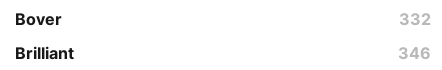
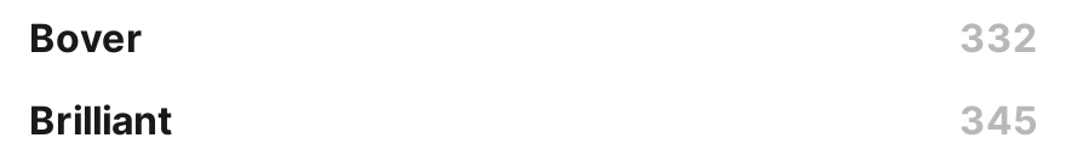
- 346
+ 345
